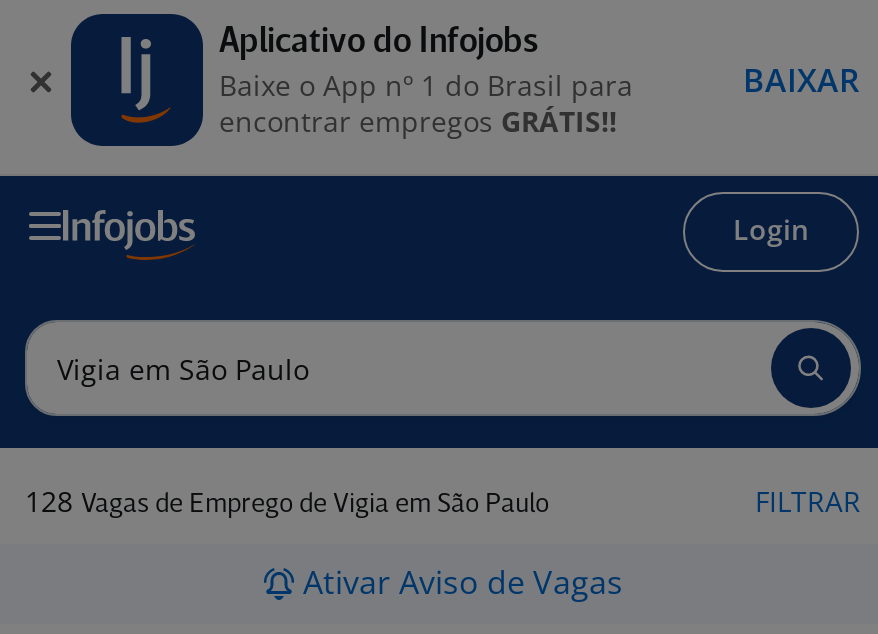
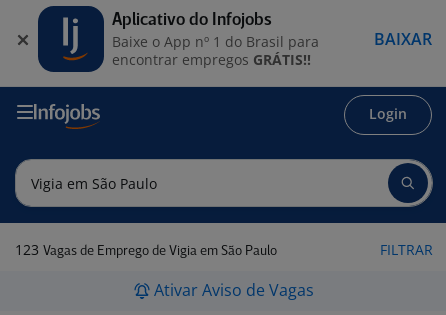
- 128 Vagas de Emprego de Vigia em São Paulo
+ 123 Vagas de Emprego de Vigia em São Paulo
